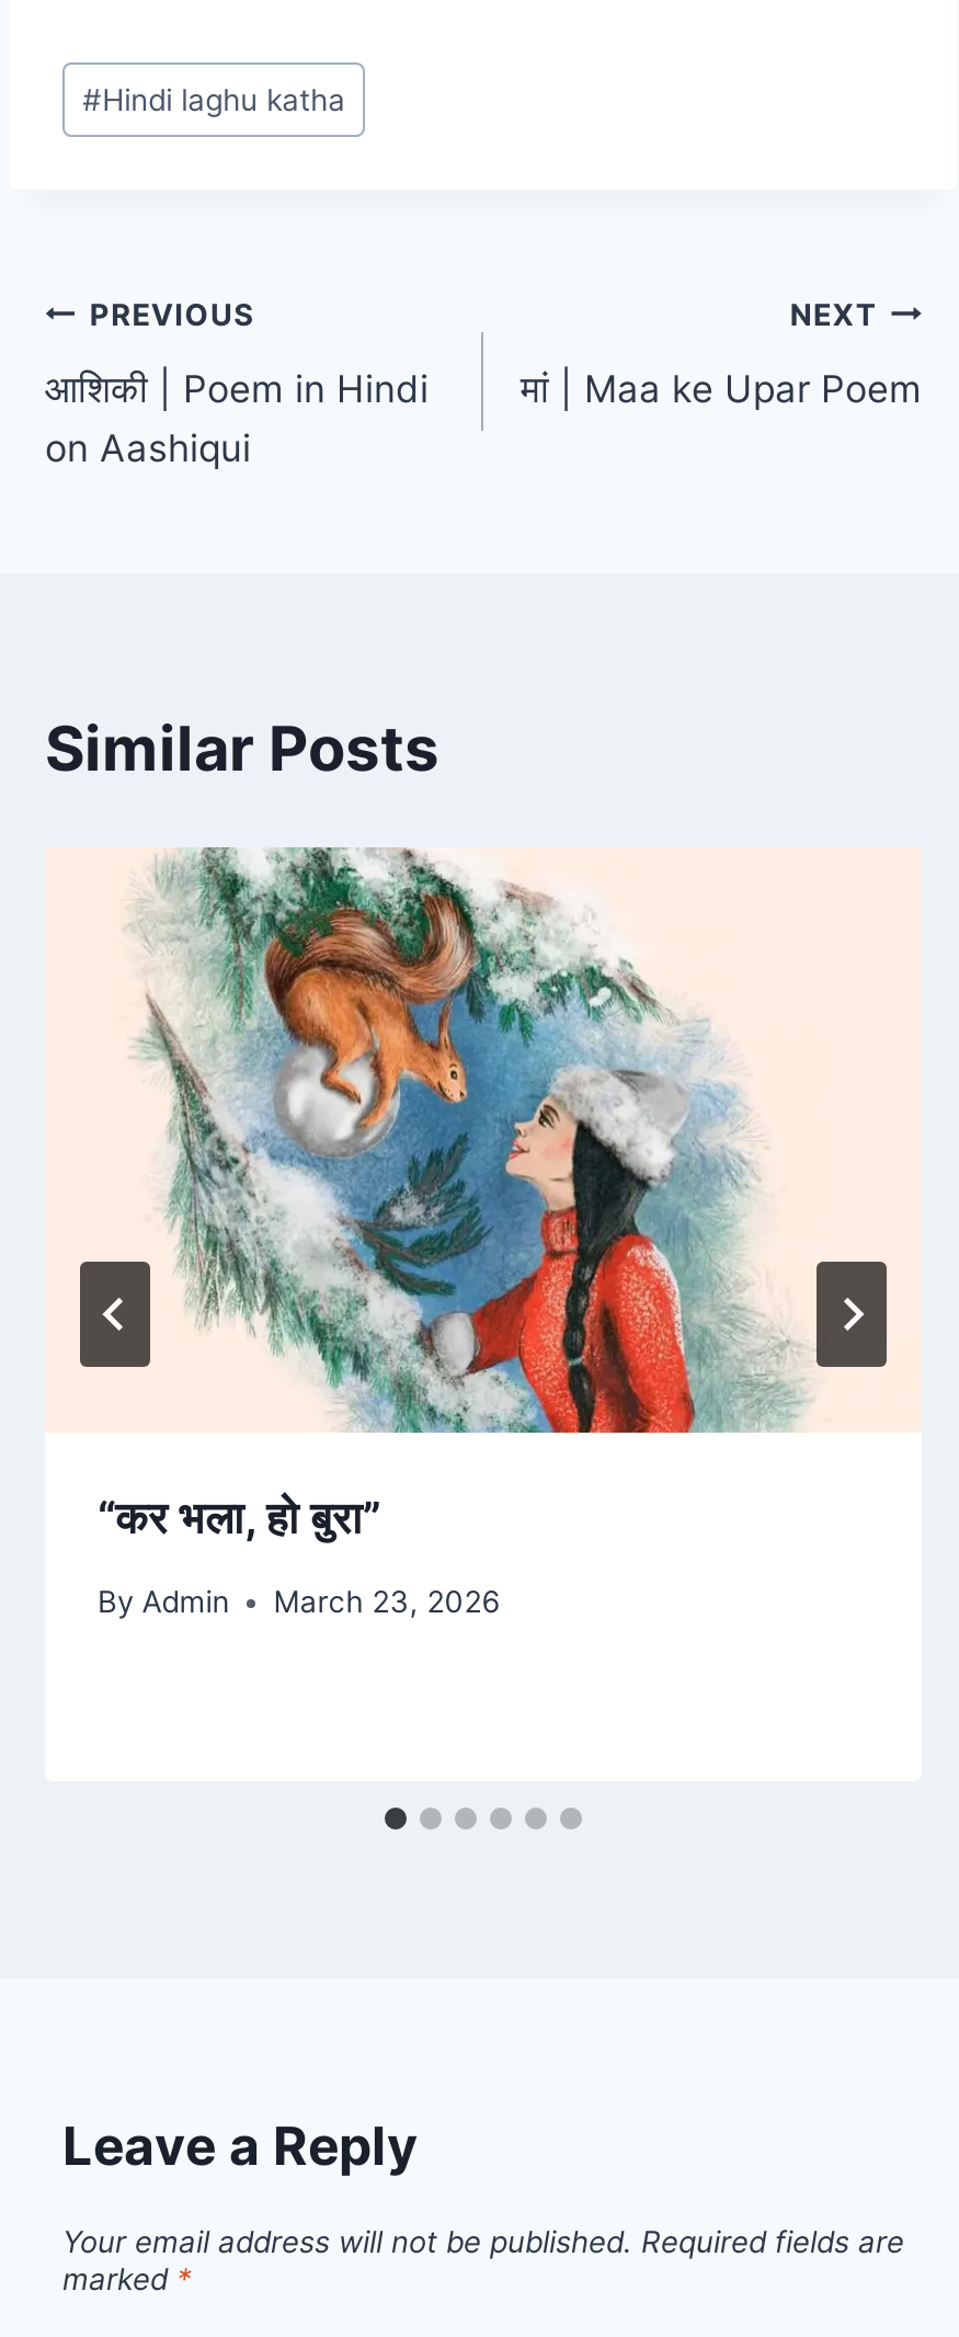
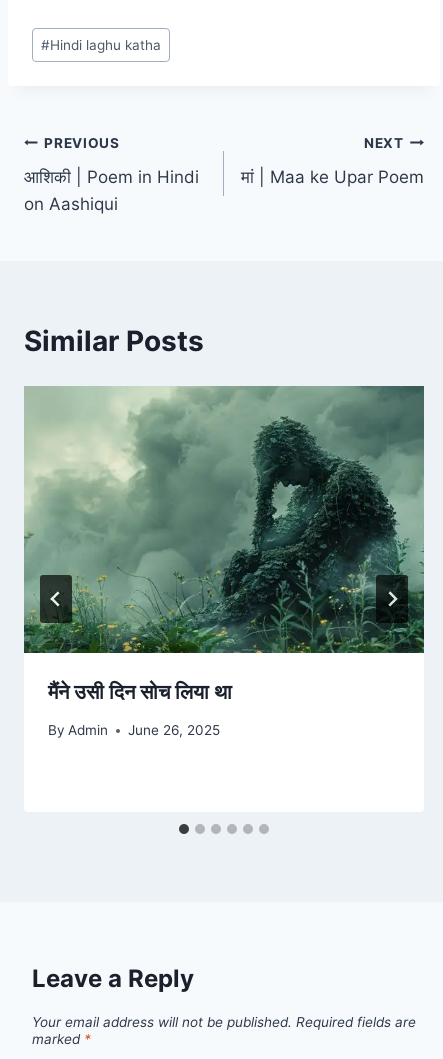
- [image]
- “कर भला, हो बुरा”
+ [image]
+ मैंने उसी दिन सोच लिया था

- By Admin March 23, 2026
+ By Admin June 26, 2025
